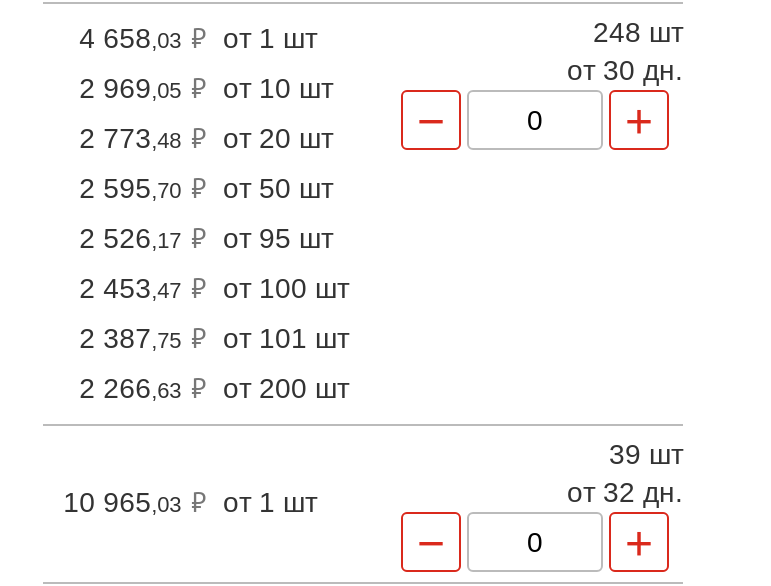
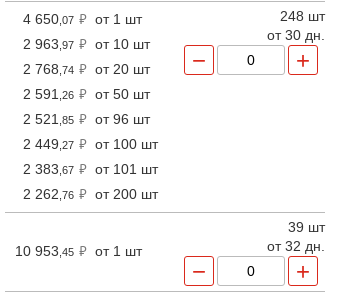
- 4 658,03 от 1 шт
+ 4 650,07 от 1 шт

- 2 969,05 от 10 шт
+ 2 963,97 от 10 шт

- 2 773,48 от 20 шт
+ 2 768,74 от 20 шт

- 2 595,70 от 50 шт
+ 2 591,26 от 50 шт

- 2 526,17
+ 2 521,85

- от 95 шт
+ от 96 шт

- 2 453,47 от 100 шт
+ 2 449,27 от 100 шт

- 2 387,75 от 101 шт
+ 2 383,67 от 101 шт

- 2 266,63 от 200 шт
+ 2 262,76 от 200 шт

- 10 965,03 от 1 шт
+ 10 953,45 от 1 шт
